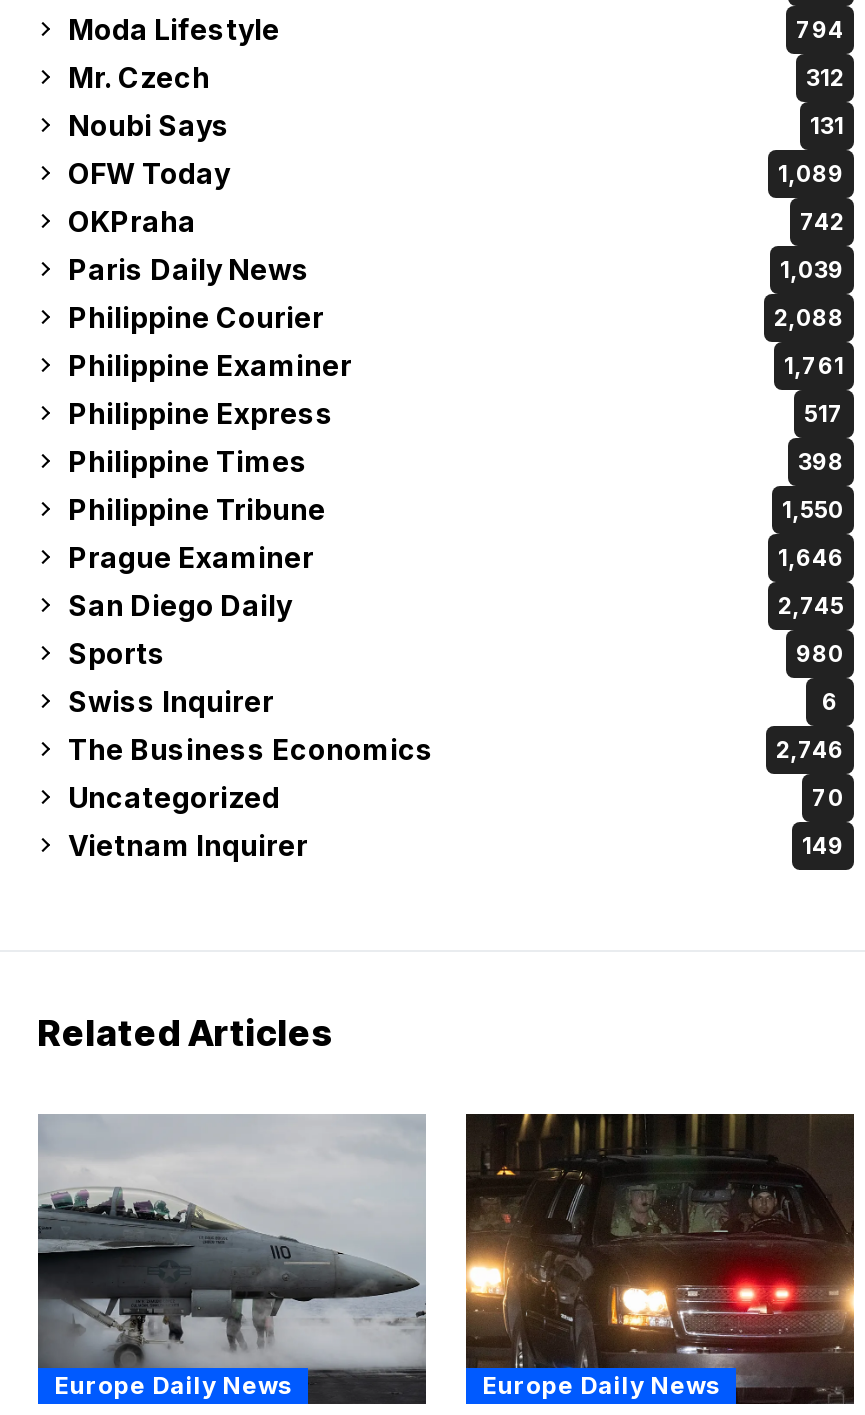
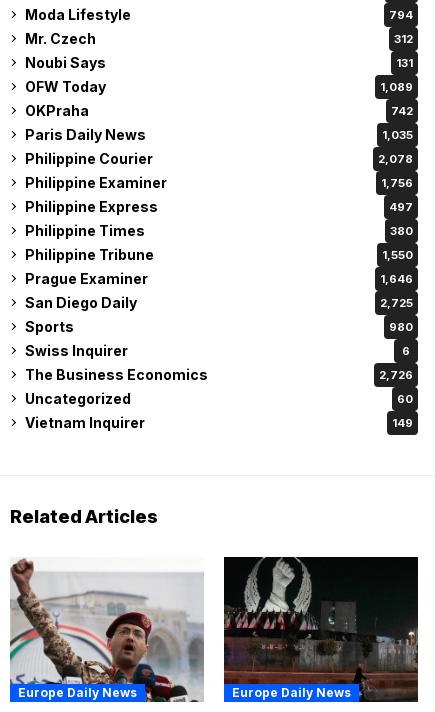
- 1,039
+ 1,035

- 2,088
+ 2,078

- 1,761
+ 1,756

- 517
+ 497

- 398
+ 380

- 2,745
+ 2,725

- 2,746
+ 2,726

- 70
+ 60

- [image]
+ [image]

- [image]
+ [image]
